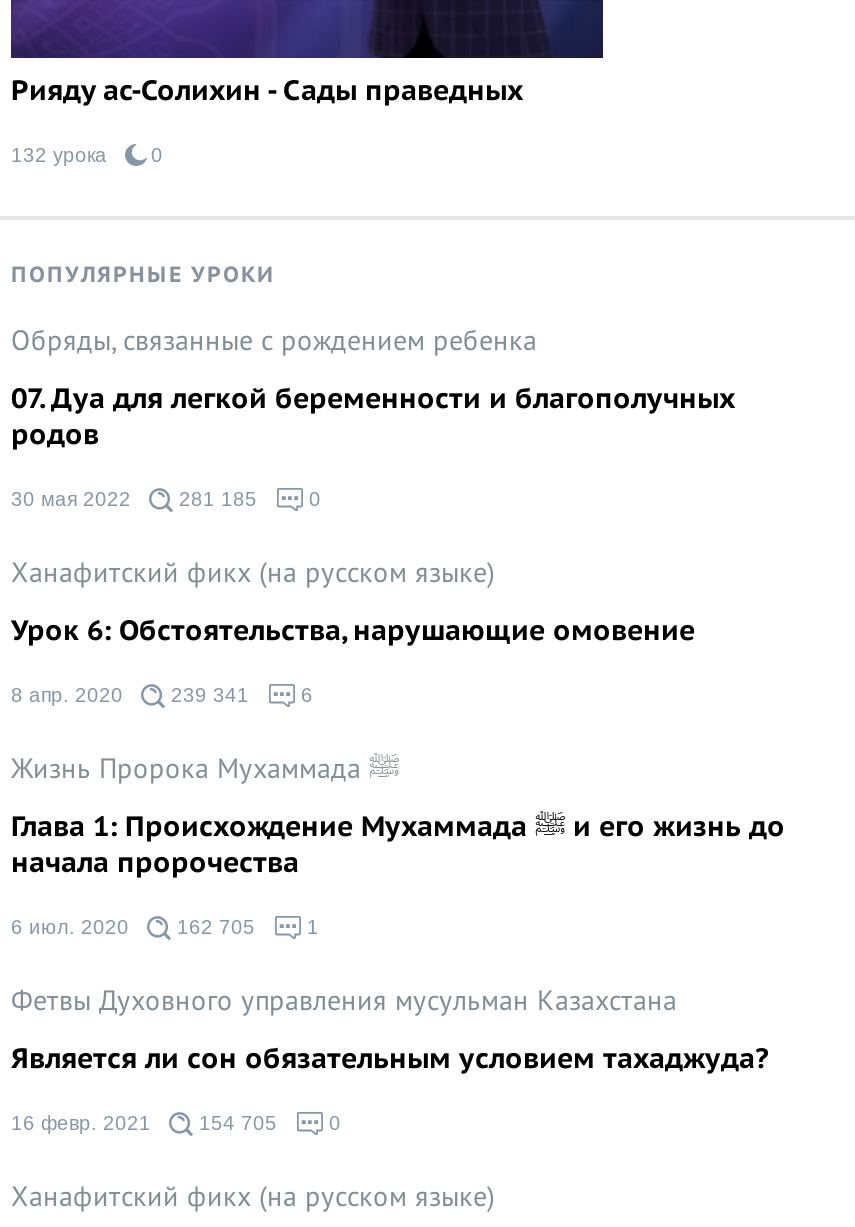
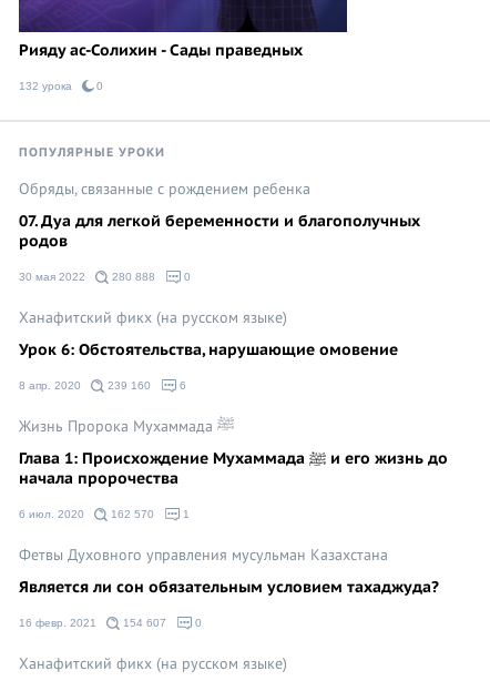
- 30 мая 2022 281 185
+ 30 мая 2022 280 888

- 8 апр. 2020 239 341
+ 8 апр. 2020 239 160

- 6 июл. 2020 162 705
+ 6 июл. 2020 162 570

- 16 февр. 2021 154 705
+ 16 февр. 2021 154 607
